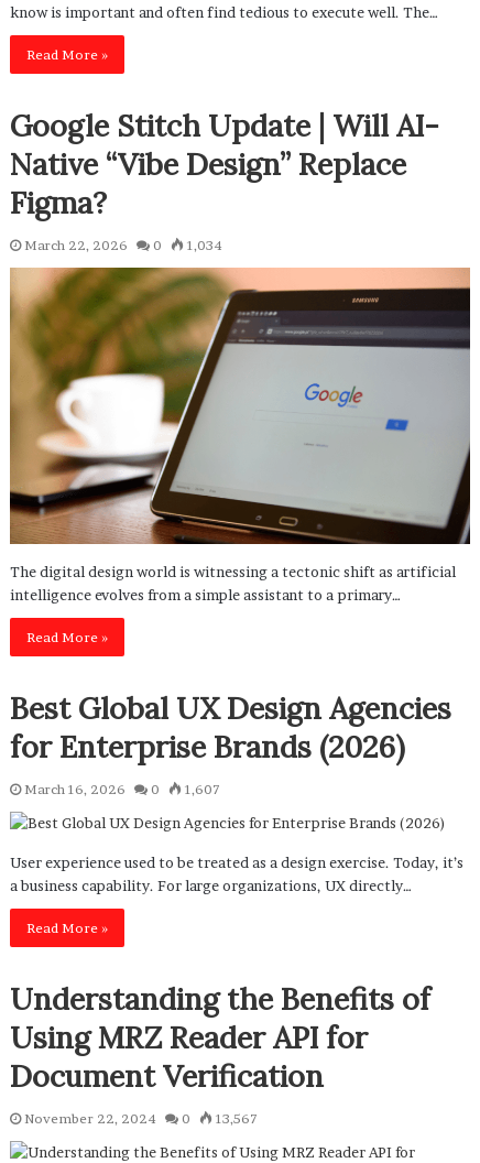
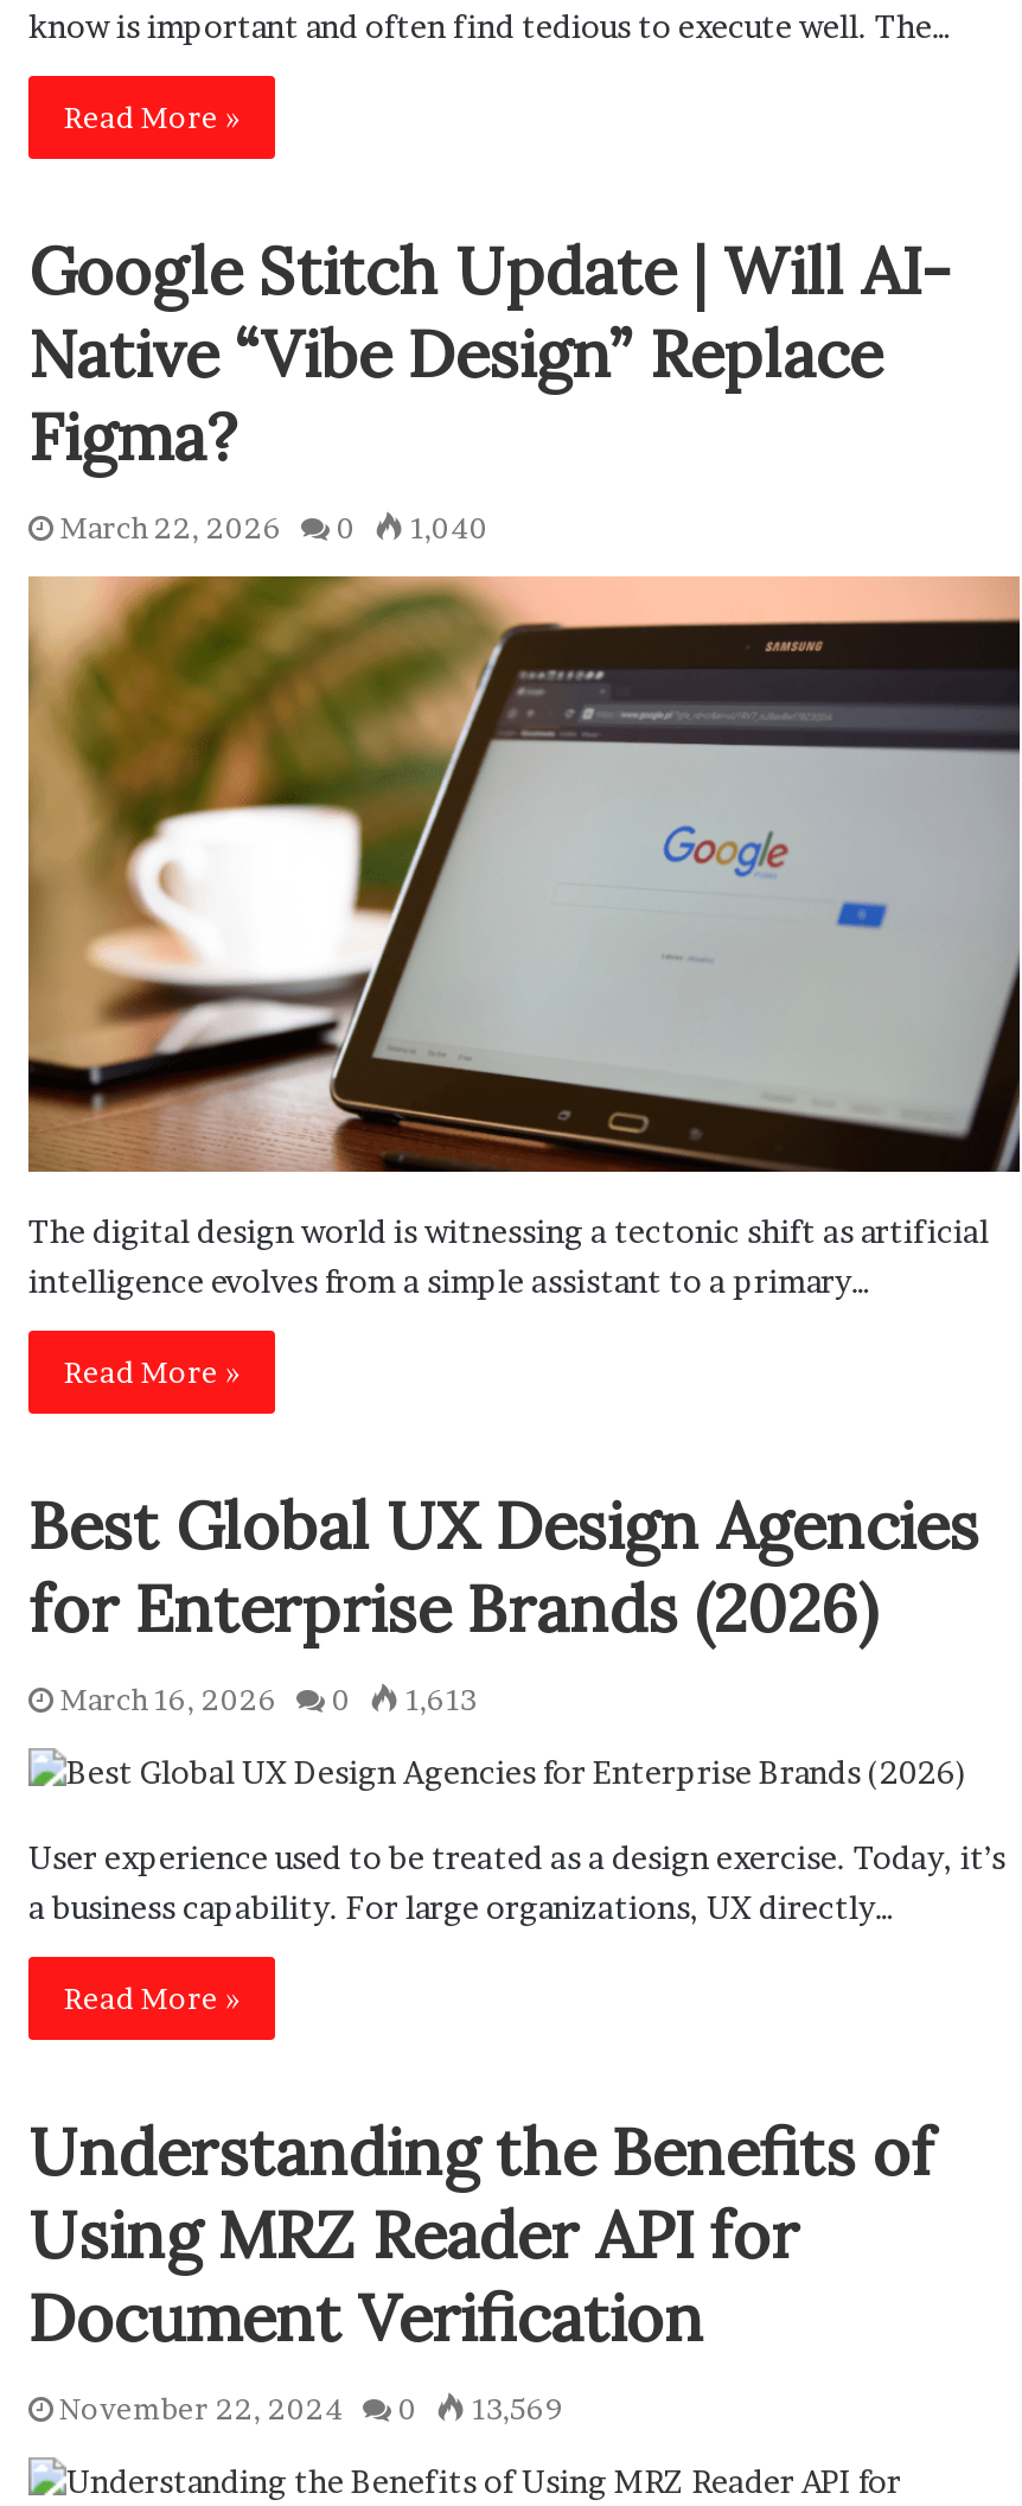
- March 22, 2026 0 1,034
+ March 22, 2026 0 1,040

- March 16, 2026 0 1,607
+ March 16, 2026 0 1,613

- November 22, 2024 0 13,567
+ November 22, 2024 0 13,569
